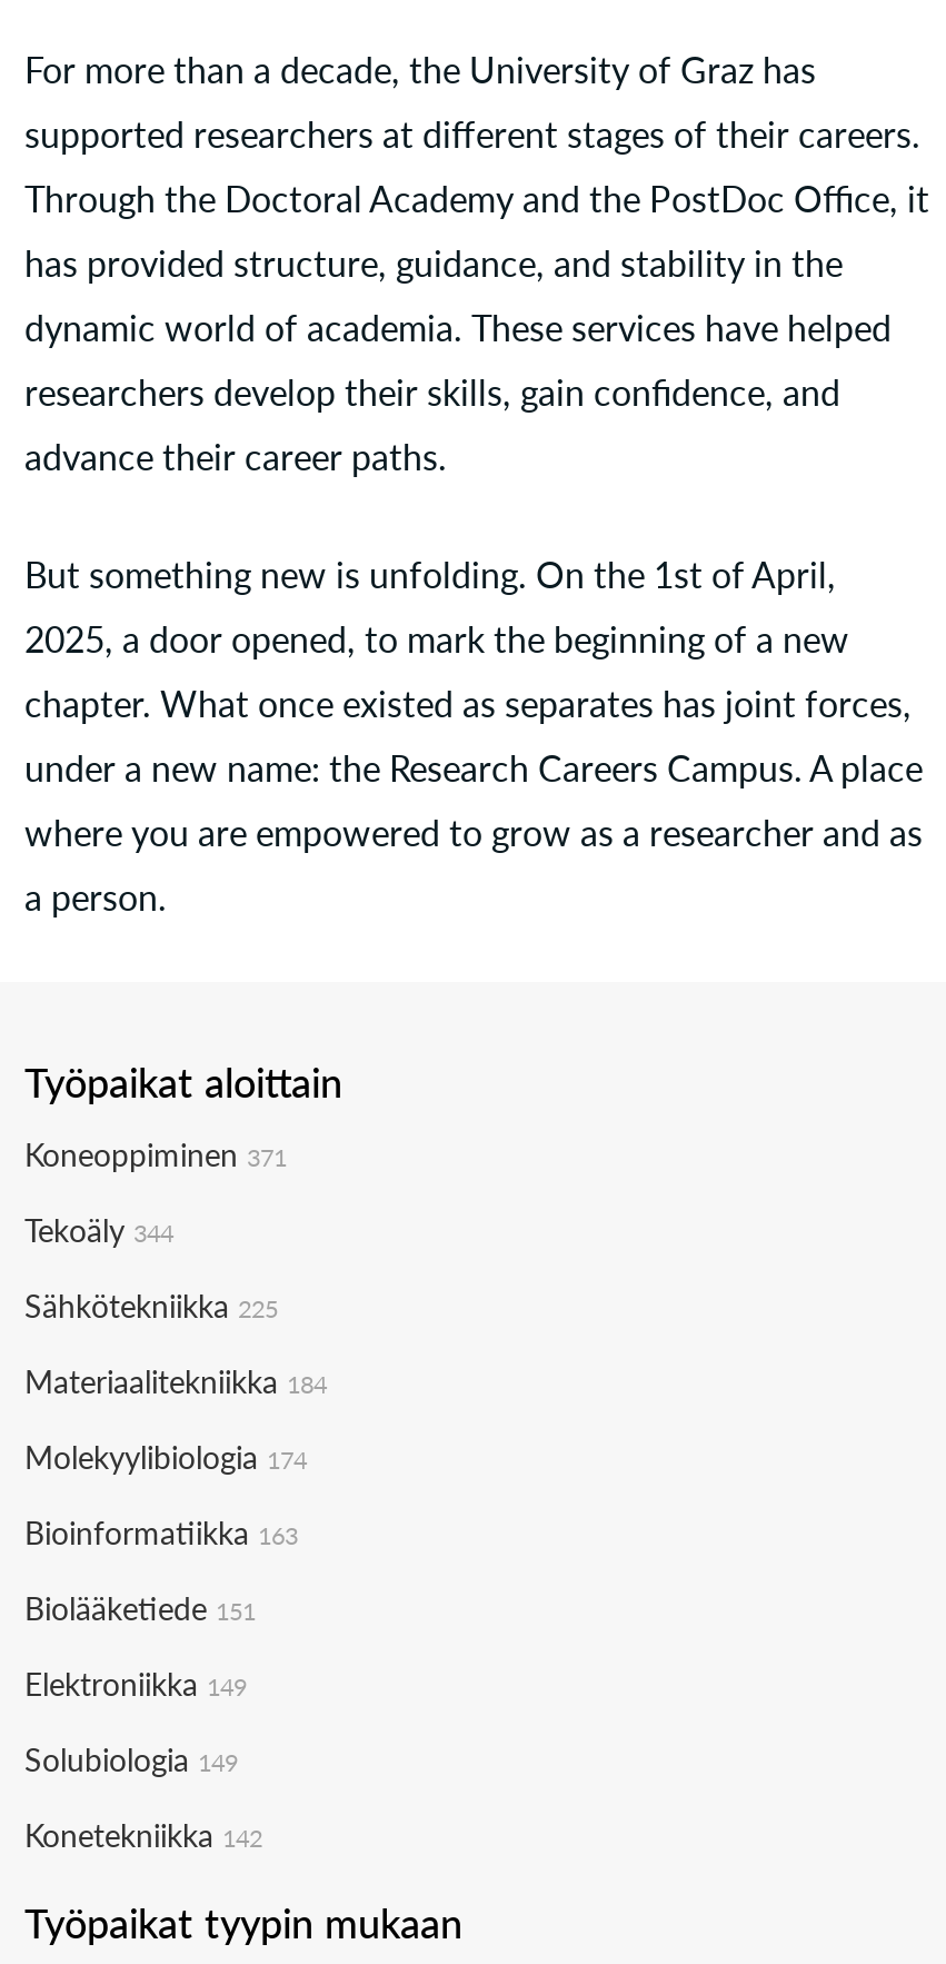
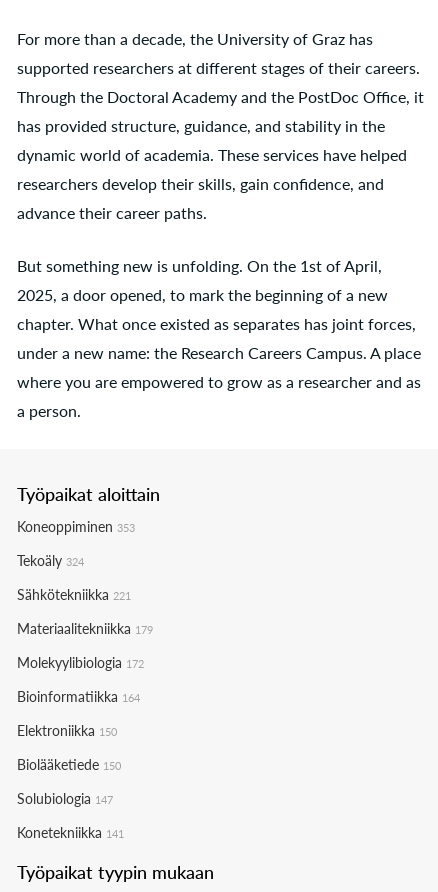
- Koneoppiminen 371
+ Koneoppiminen 353

- Tekoäly 344
+ Tekoäly 324

- Sähkötekniikka 225
+ Sähkötekniikka 221

- Materiaalitekniikka 184
+ Materiaalitekniikka 179

- Molekyylibiologia 174
+ Molekyylibiologia 172

- Bioinformatiikka 163
+ Bioinformatiikka 164

- Biolääketiede 151
+ Elektroniikka 150

- Elektroniikka 149
+ Biolääketiede 150

- Solubiologia 149
+ Solubiologia 147

- Konetekniikka 142
+ Konetekniikka 141
